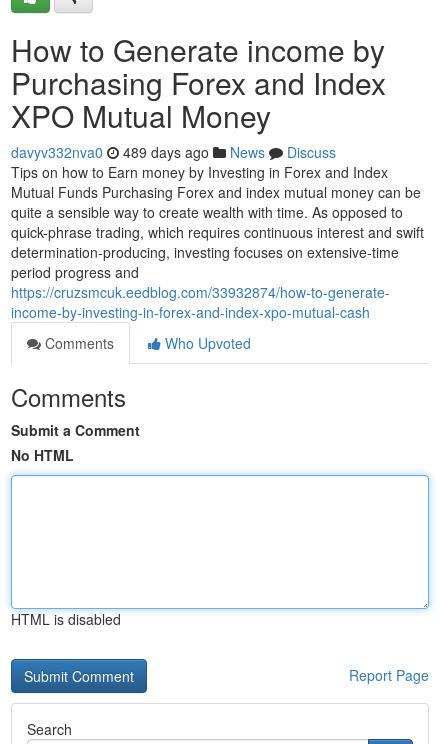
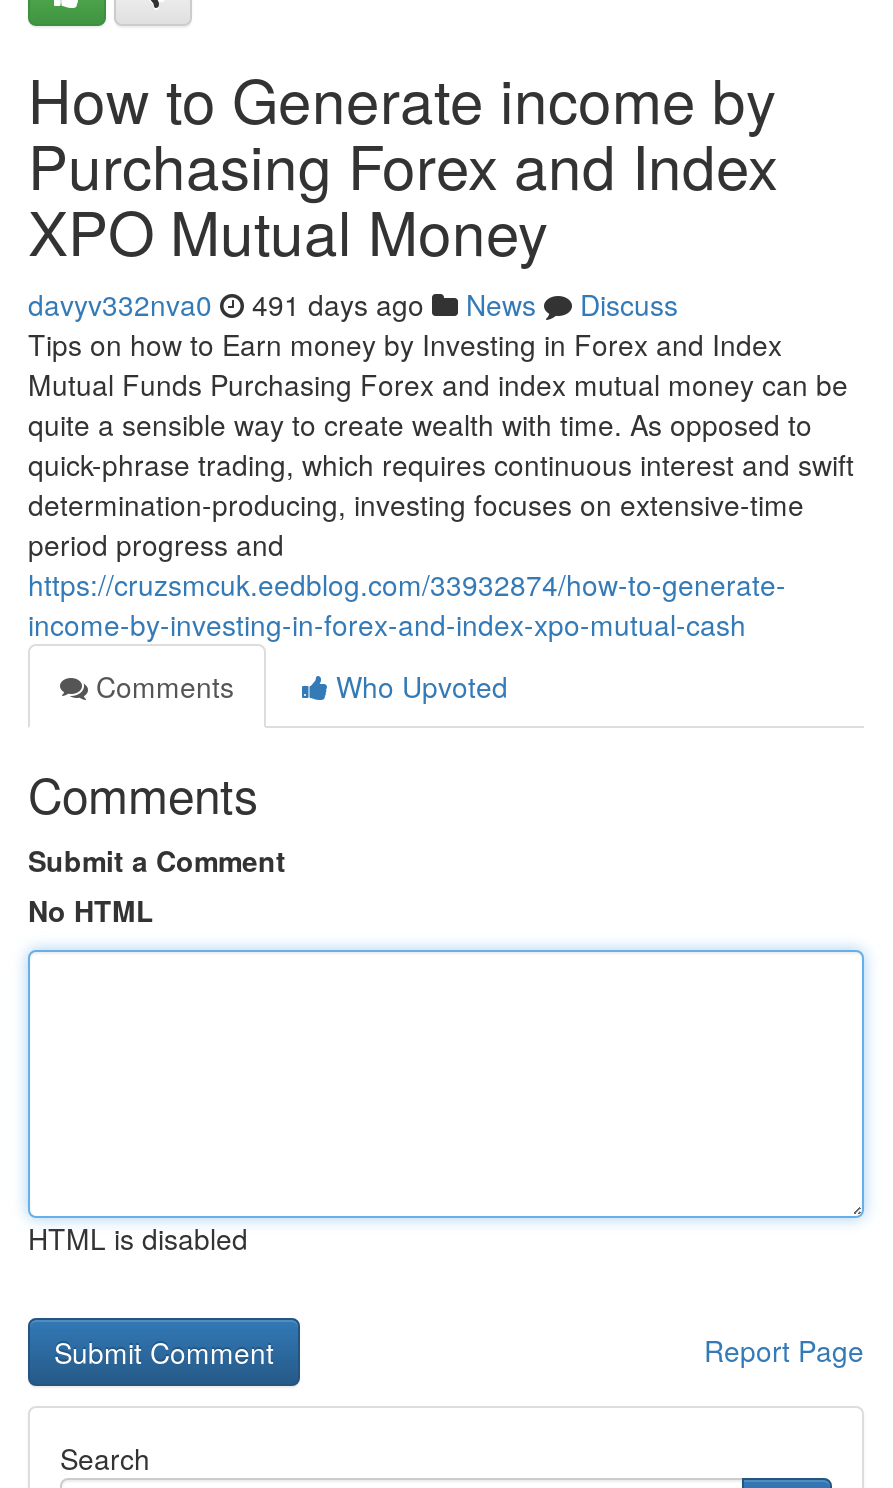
- davyv332nva0 489 days ago News Discuss
+ davyv332nva0 491 days ago News Discuss
